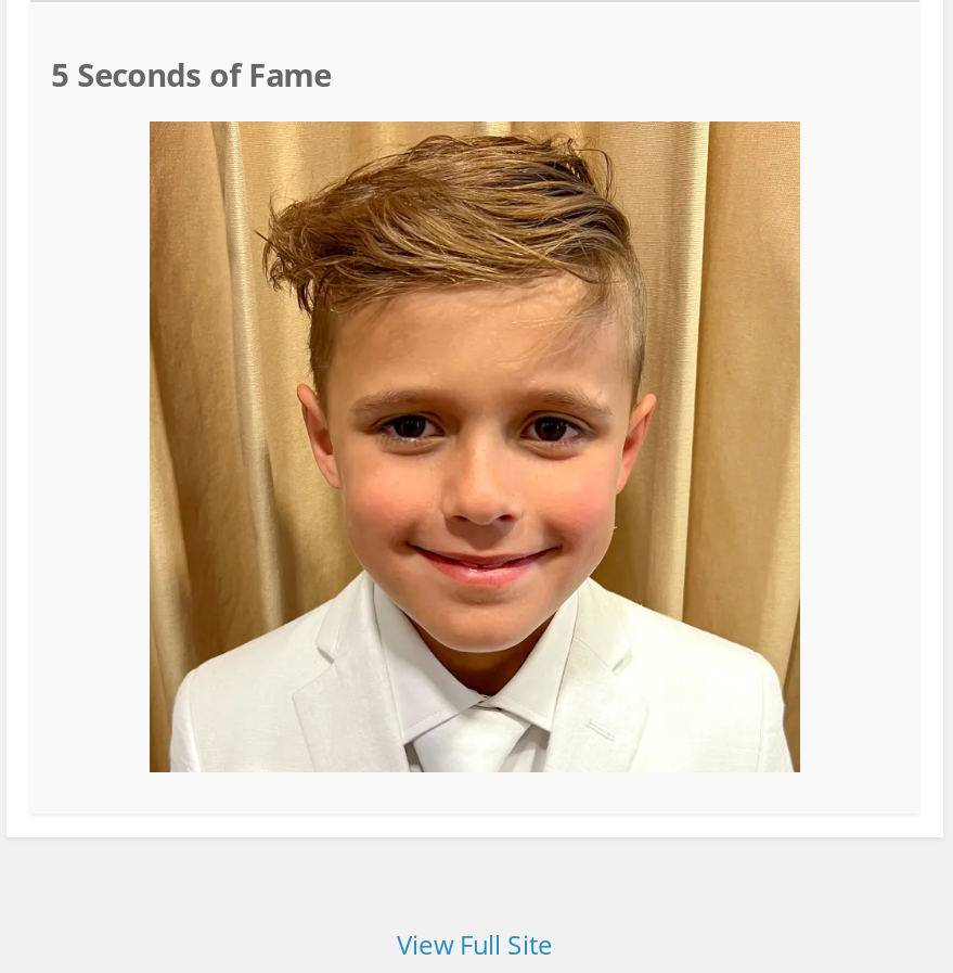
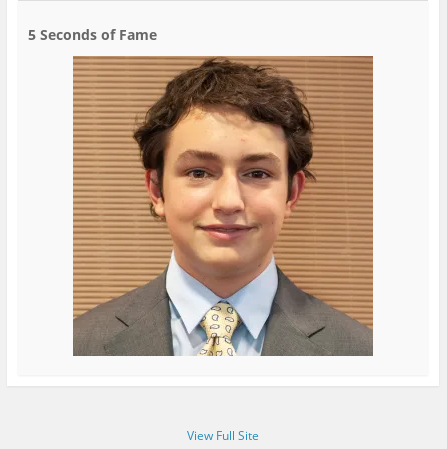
- [image]
+ [image]
